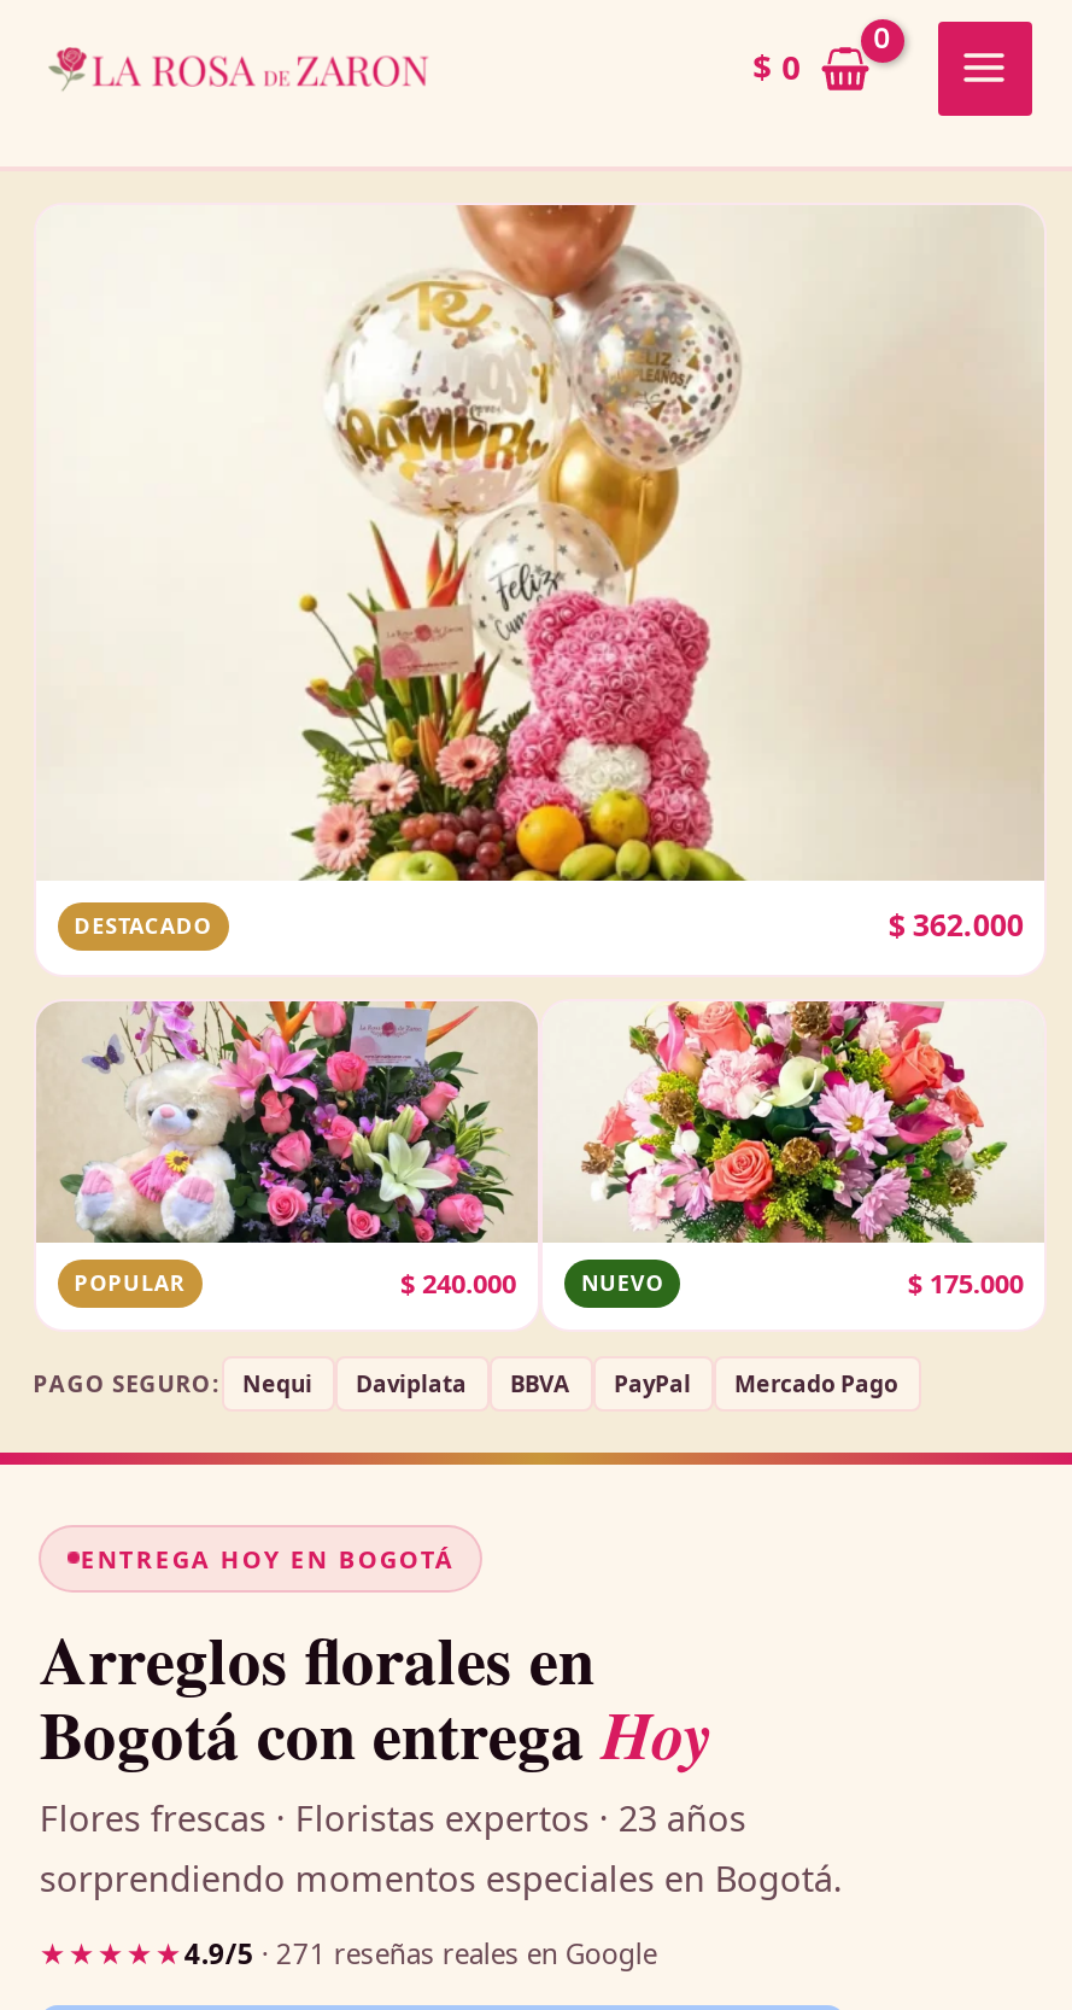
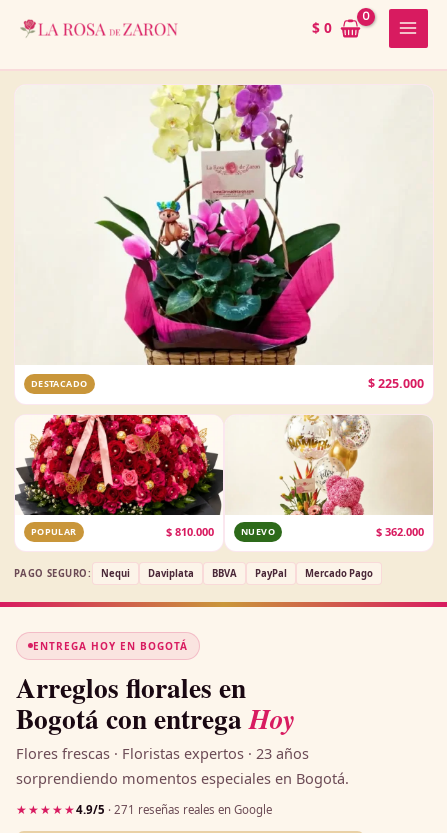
- [image]
- $362.000
+ [image]
+ $225.000

- [image]
- $240.000
+ [image]
+ $810.000

- [image]
- $175.000
+ [image]
+ $362.000
